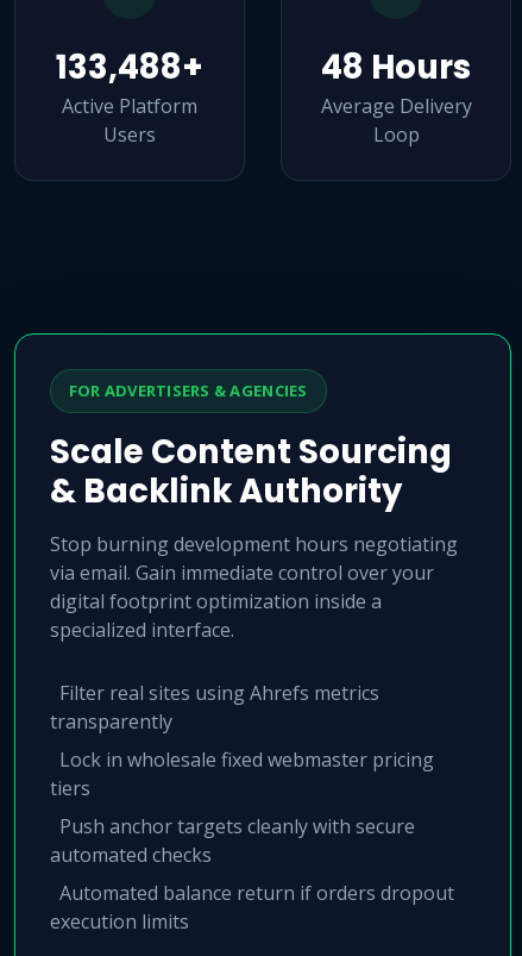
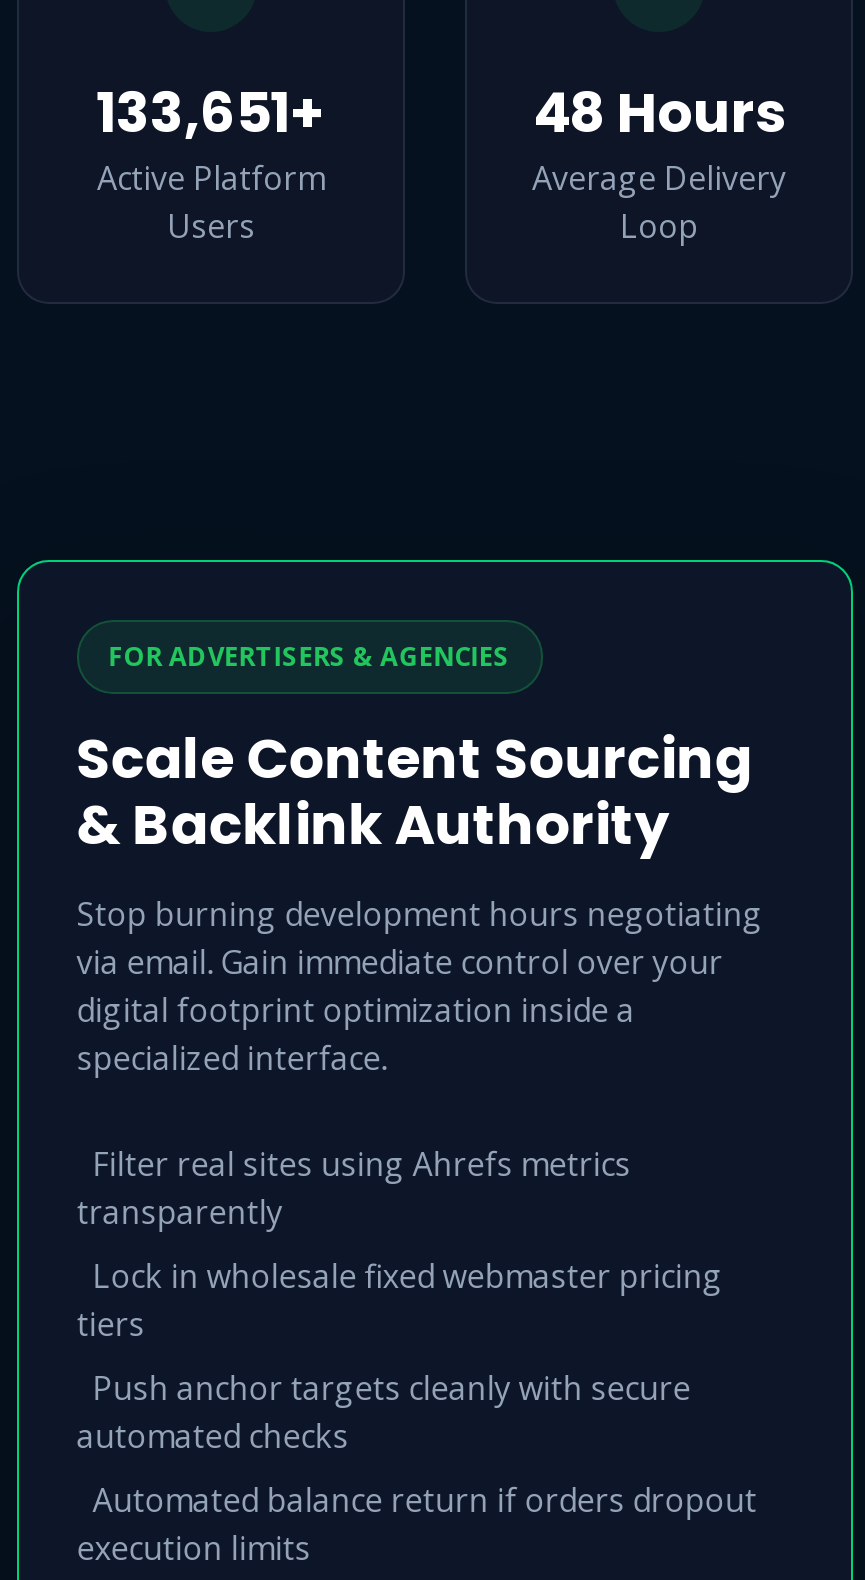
- 133,488+
+ 133,651+
